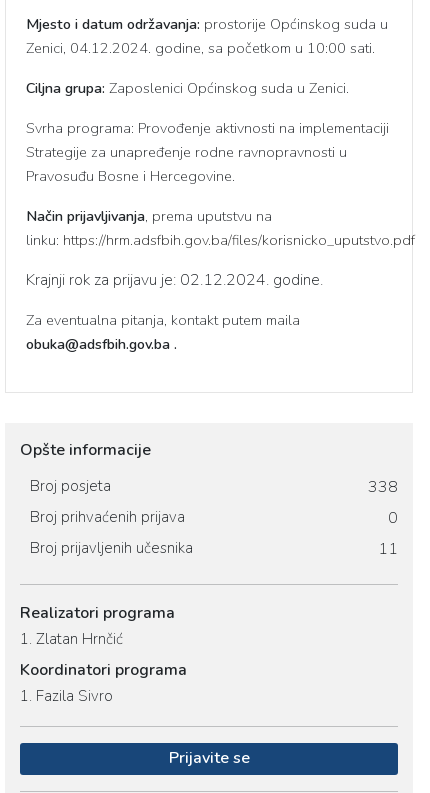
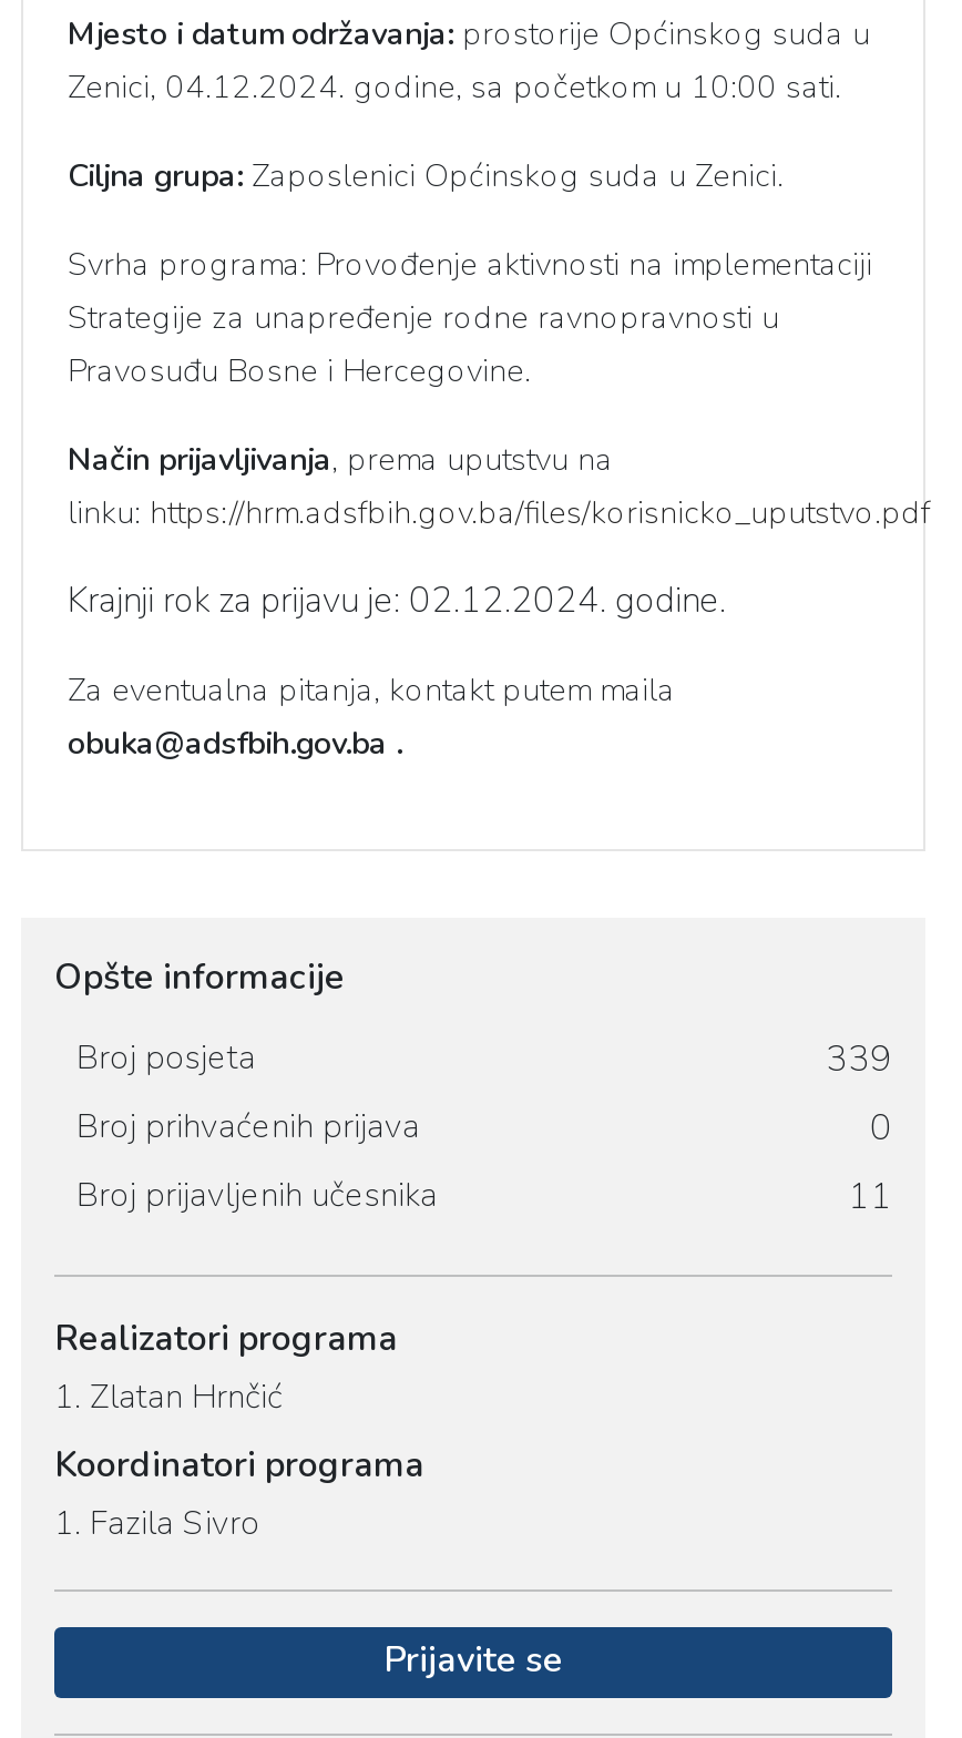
- 338
+ 339
